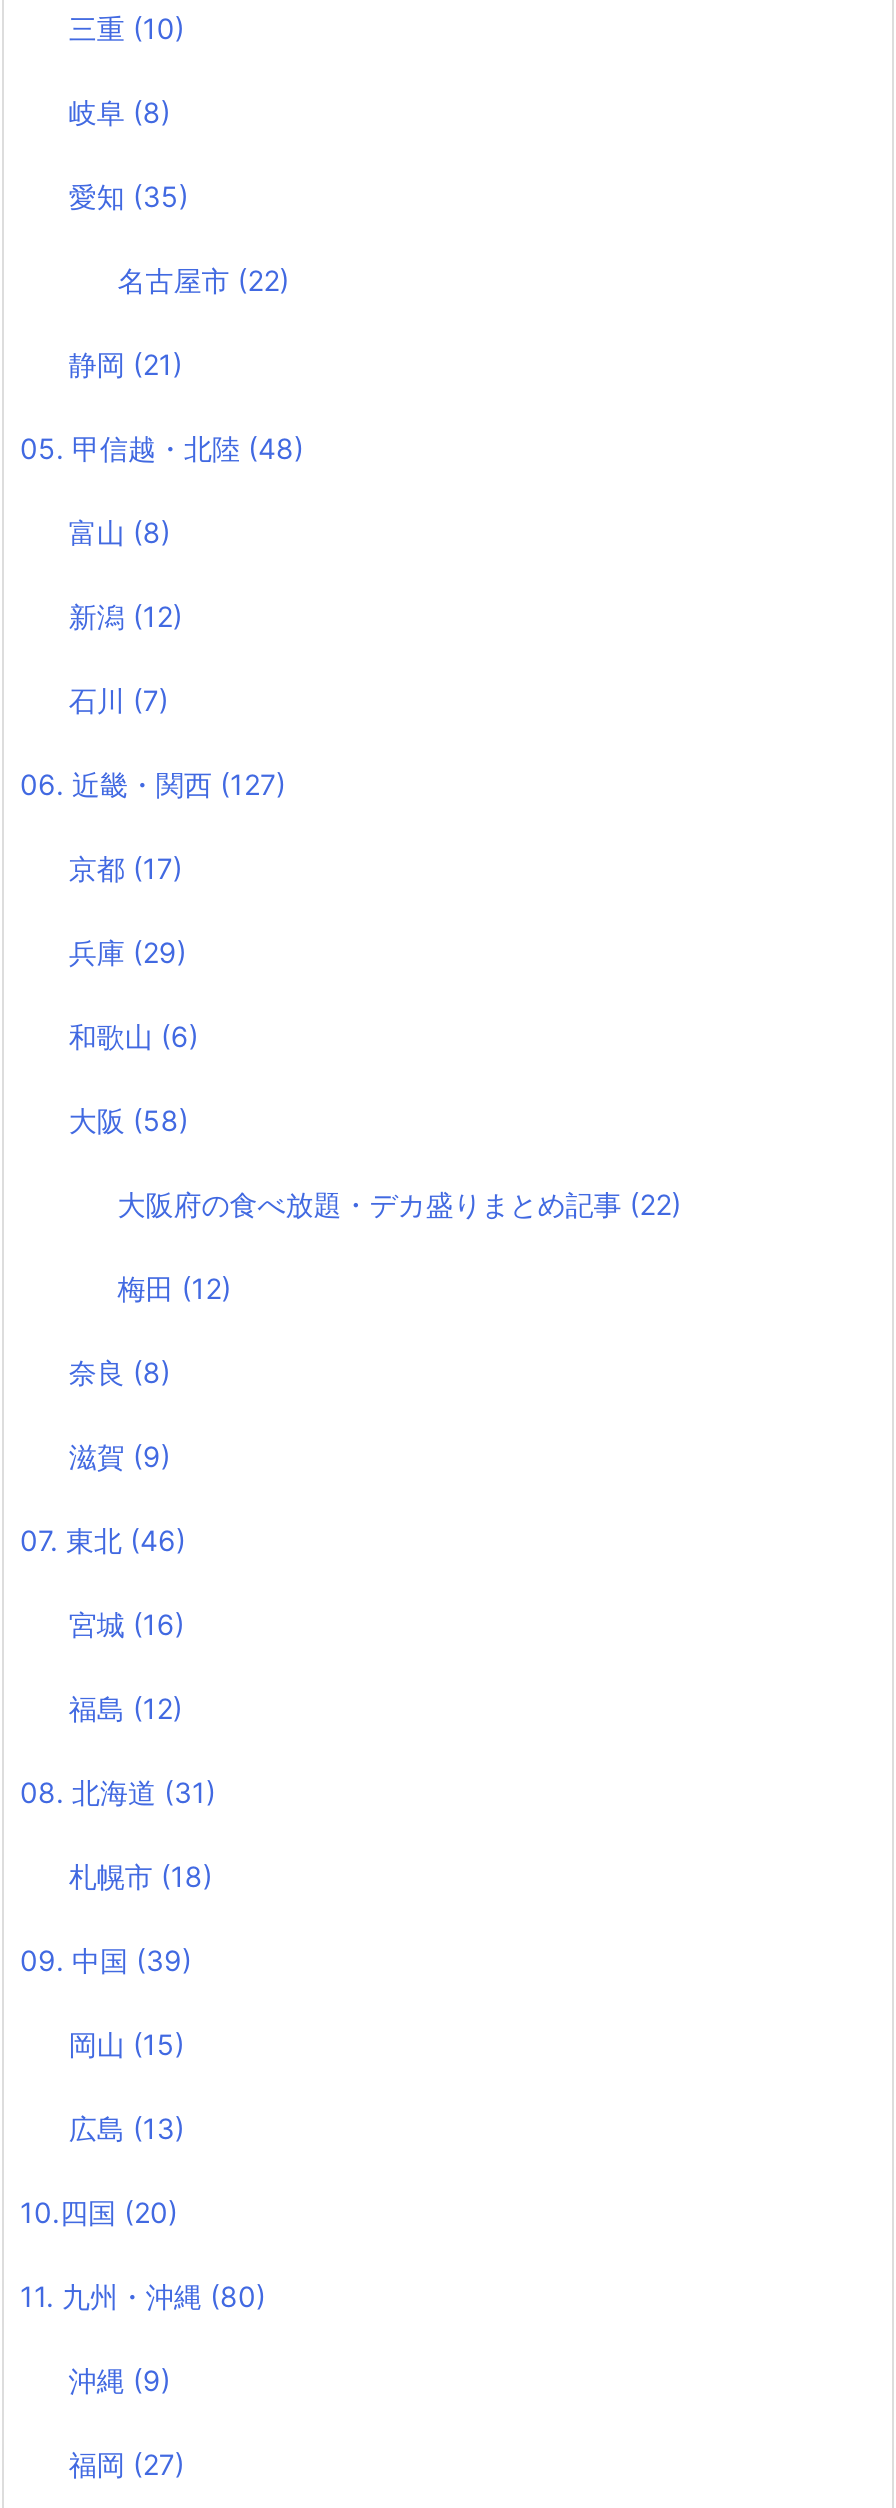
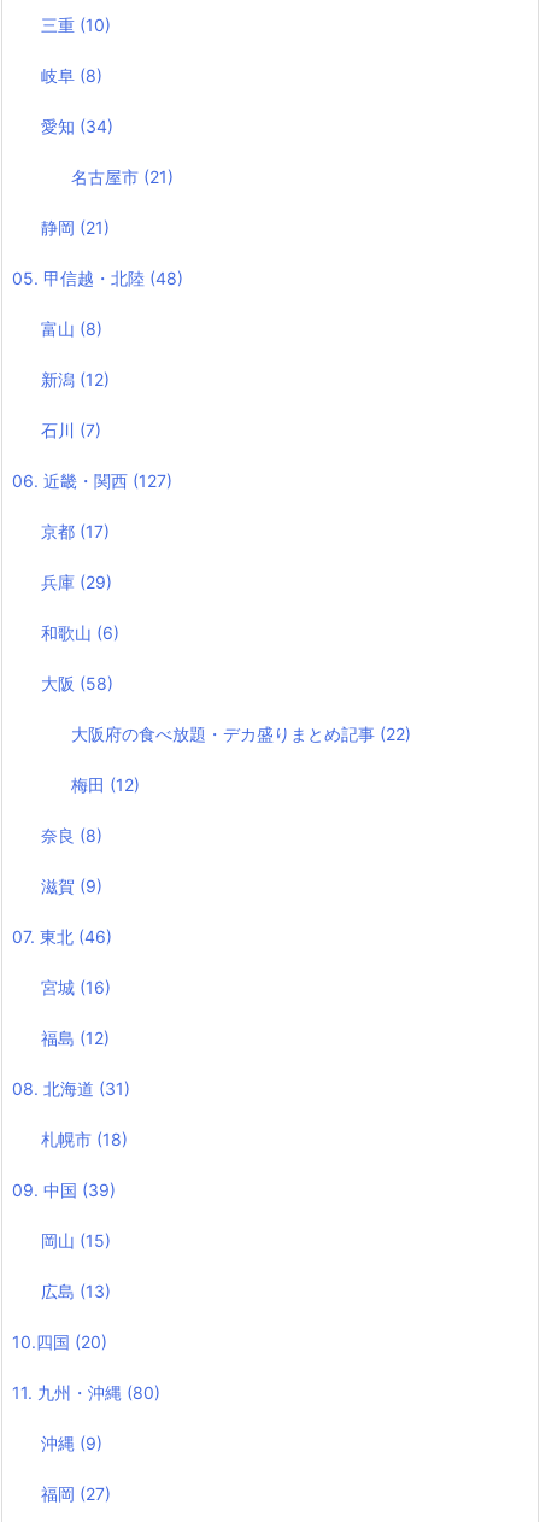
- 愛知(35)
+ 愛知(34)

- 名古屋市(22)
+ 名古屋市(21)
